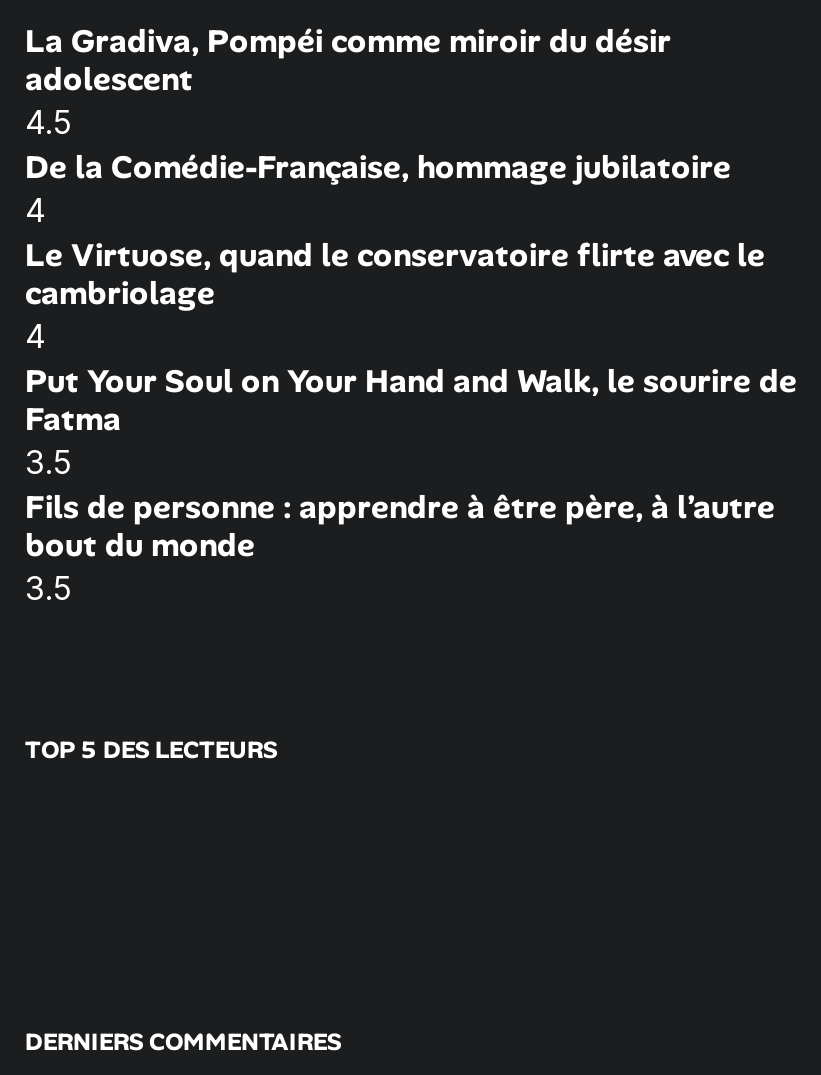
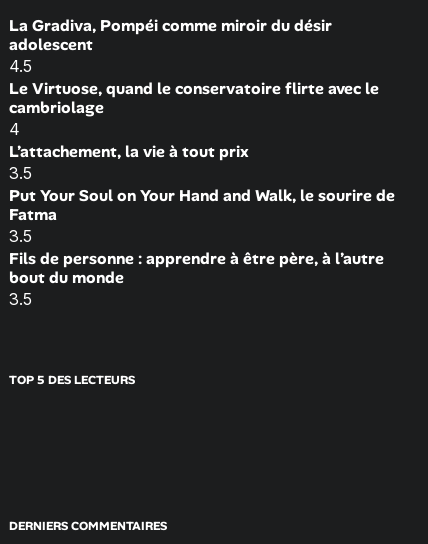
- De la Comédie-Française, hommage jubilatoire
- 4

moved up: Le Virtuose, quand le conservatoire flirte avec le | cambriolage | 4

+ L’attachement, la vie à tout prix
+ 3.5
